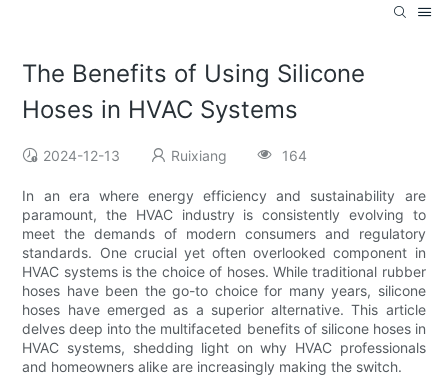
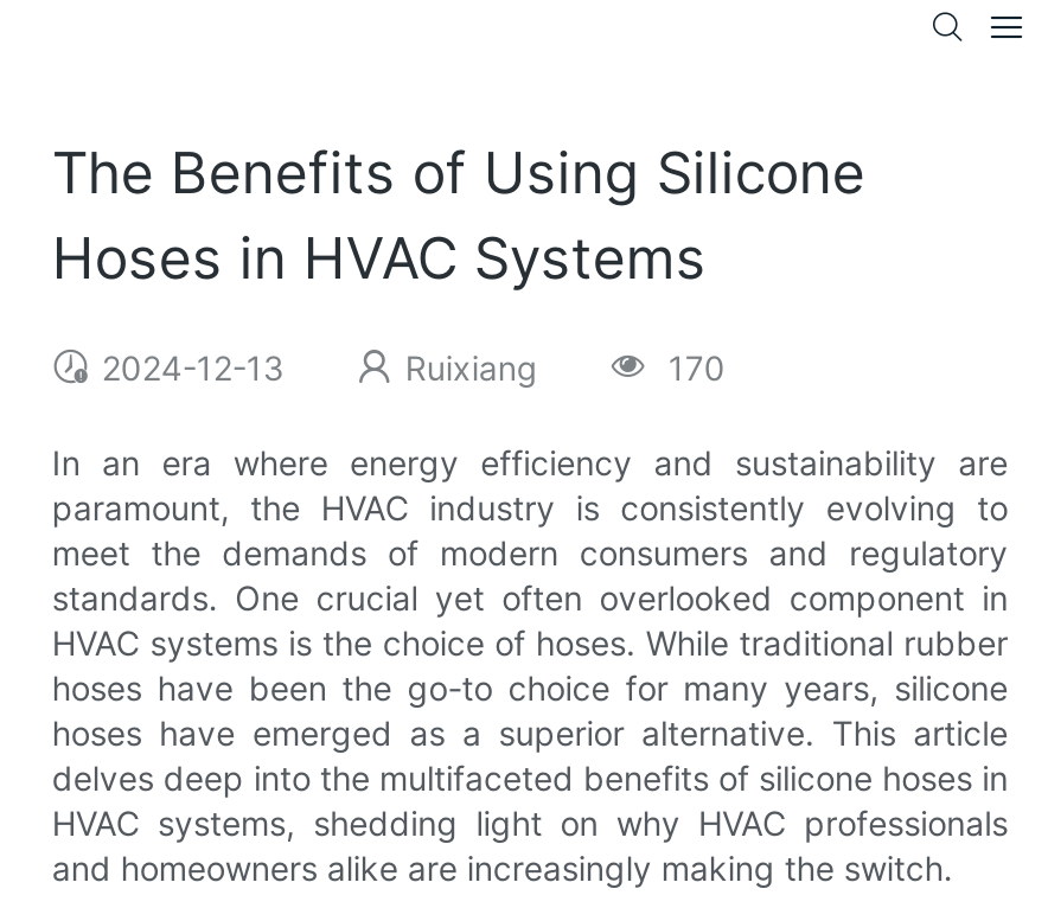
- 164
+ 170
